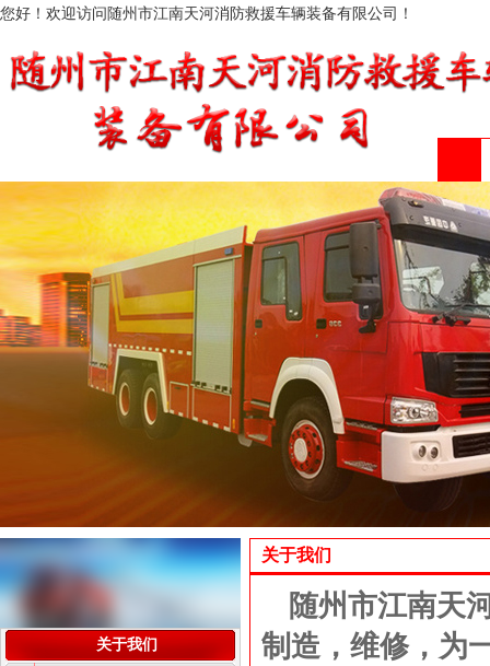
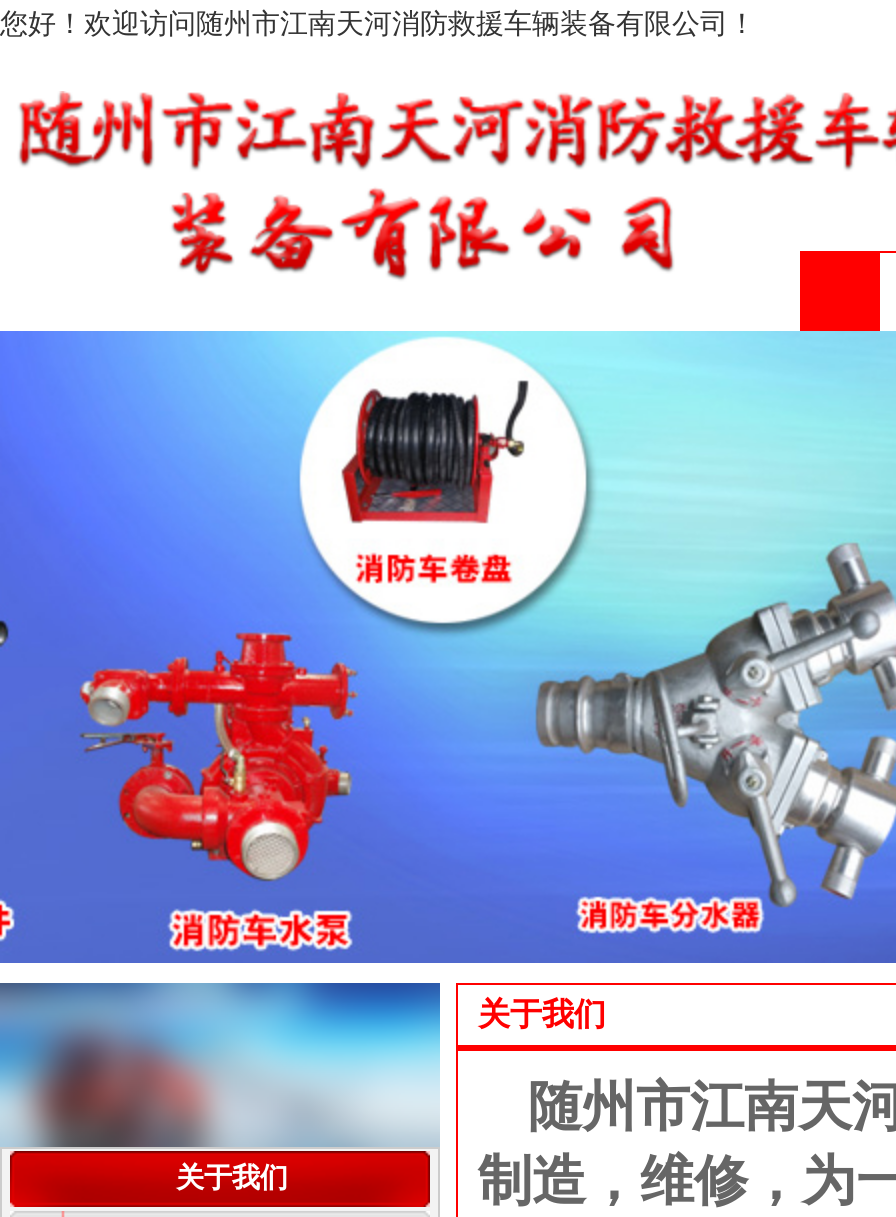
- [image]
+ [image]
